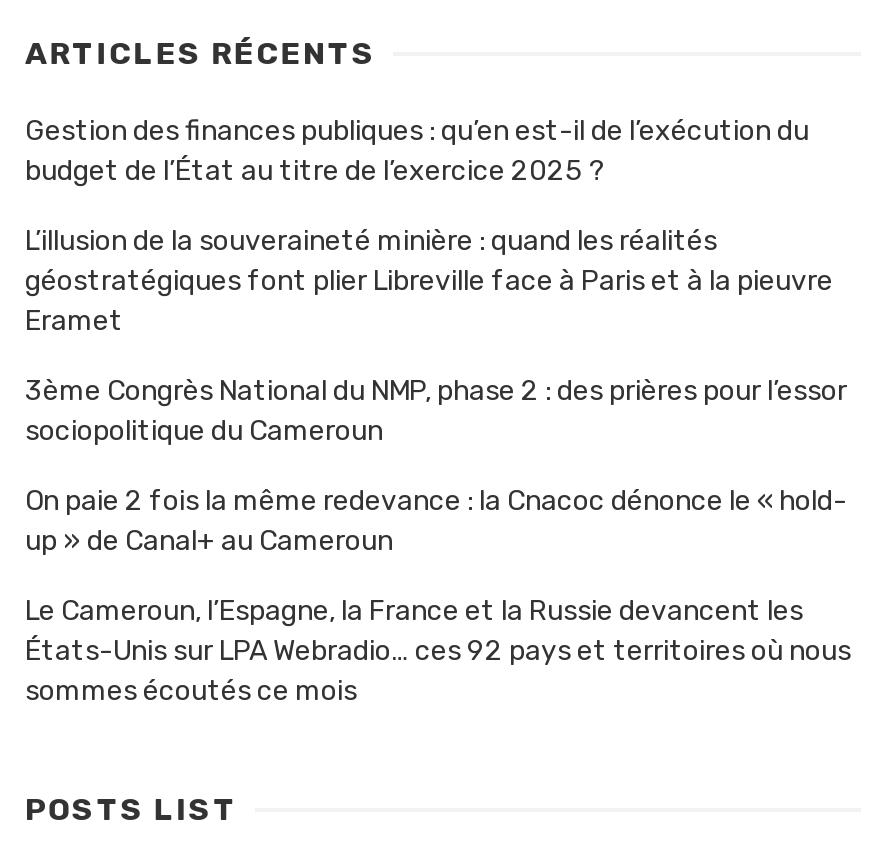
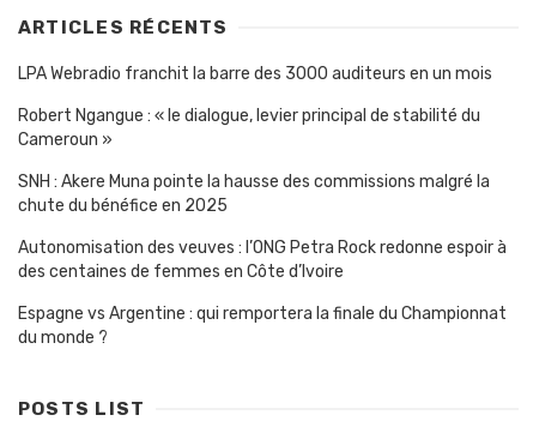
- Gestion des finances publiques : qu’en est-il de l’exécution du
- budget de l’État au titre de l’exercice 2025 ?
+ LPA Webradio franchit la barre des 3000 auditeurs en un mois

- L’illusion de la souveraineté minière : quand les réalités
- géostratégiques font plier Libreville face à Paris et à la pieuvre
- Eramet
+ Robert Ngangue : « le dialogue, levier principal de stabilité du
+ Cameroun »

- 3ème Congrès National du NMP, phase 2 : des prières pour l’essor
- sociopolitique du Cameroun
+ SNH : Akere Muna pointe la hausse des commissions malgré la
+ chute du bénéfice en 2025

- On paie 2 fois la même redevance : la Cnacoc dénonce le « hold-
- up » de Canal+ au Cameroun
+ Autonomisation des veuves : l’ONG Petra Rock redonne espoir à
+ des centaines de femmes en Côte d’Ivoire

- Le Cameroun, l’Espagne, la France et la Russie devancent les
- États-Unis sur LPA Webradio… ces 92 pays et territoires où nous
- sommes écoutés ce mois
+ Espagne vs Argentine : qui remportera la finale du Championnat
+ du monde ?
